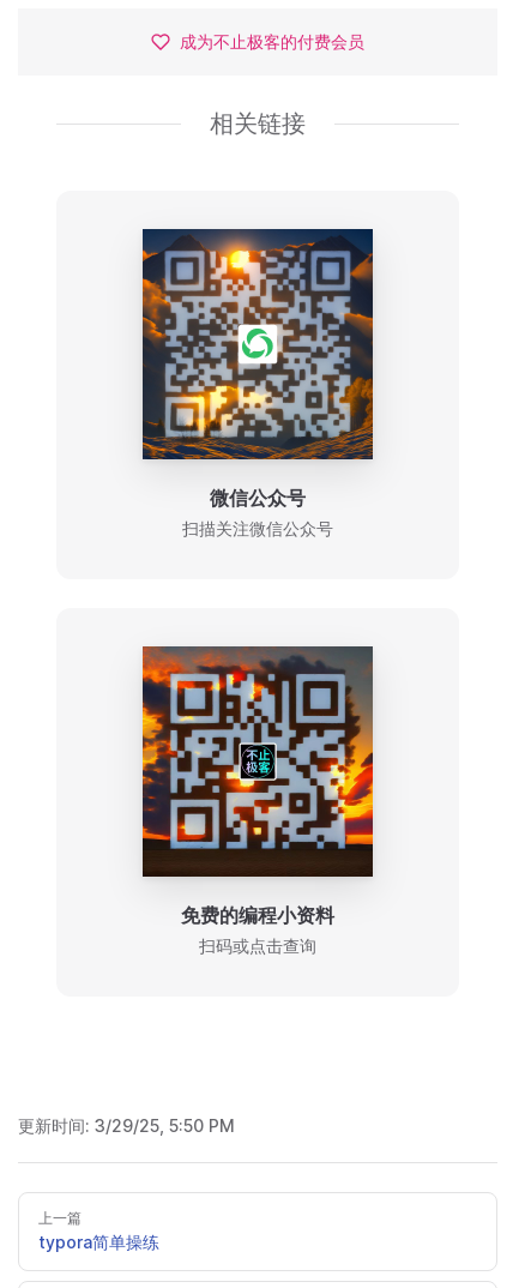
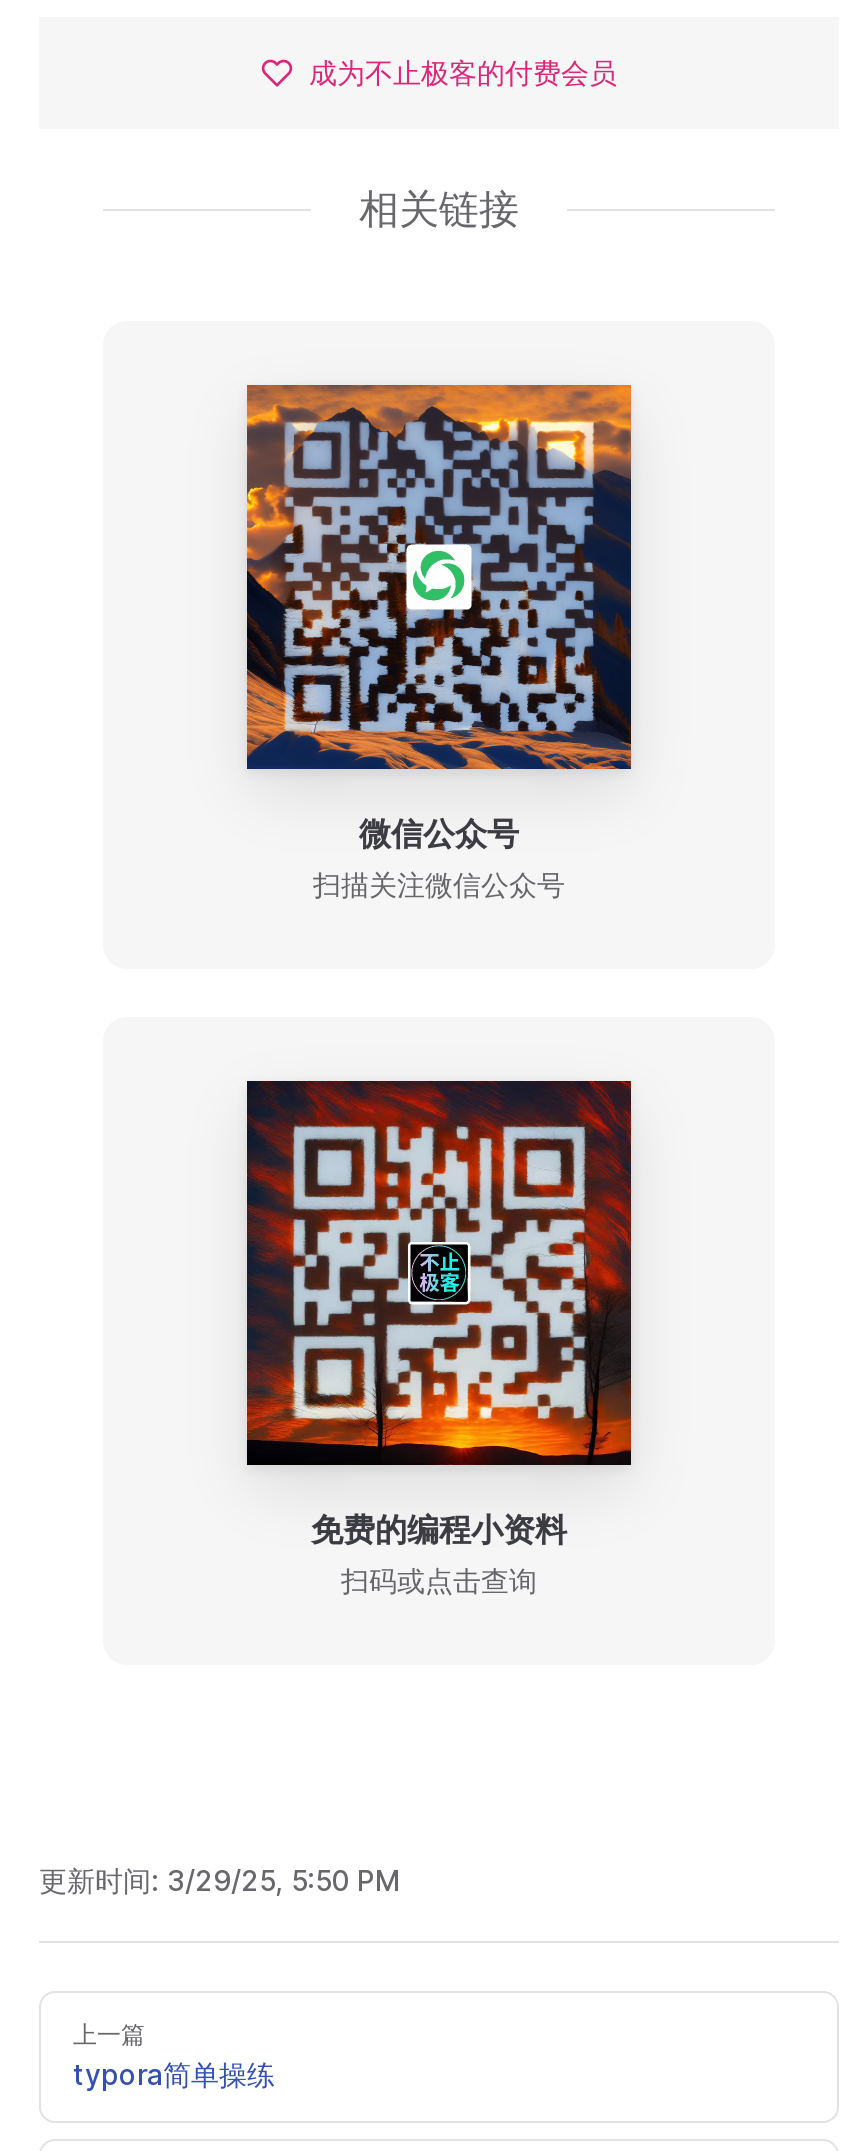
- [image]
+ [image]

- [image]
+ [image]
